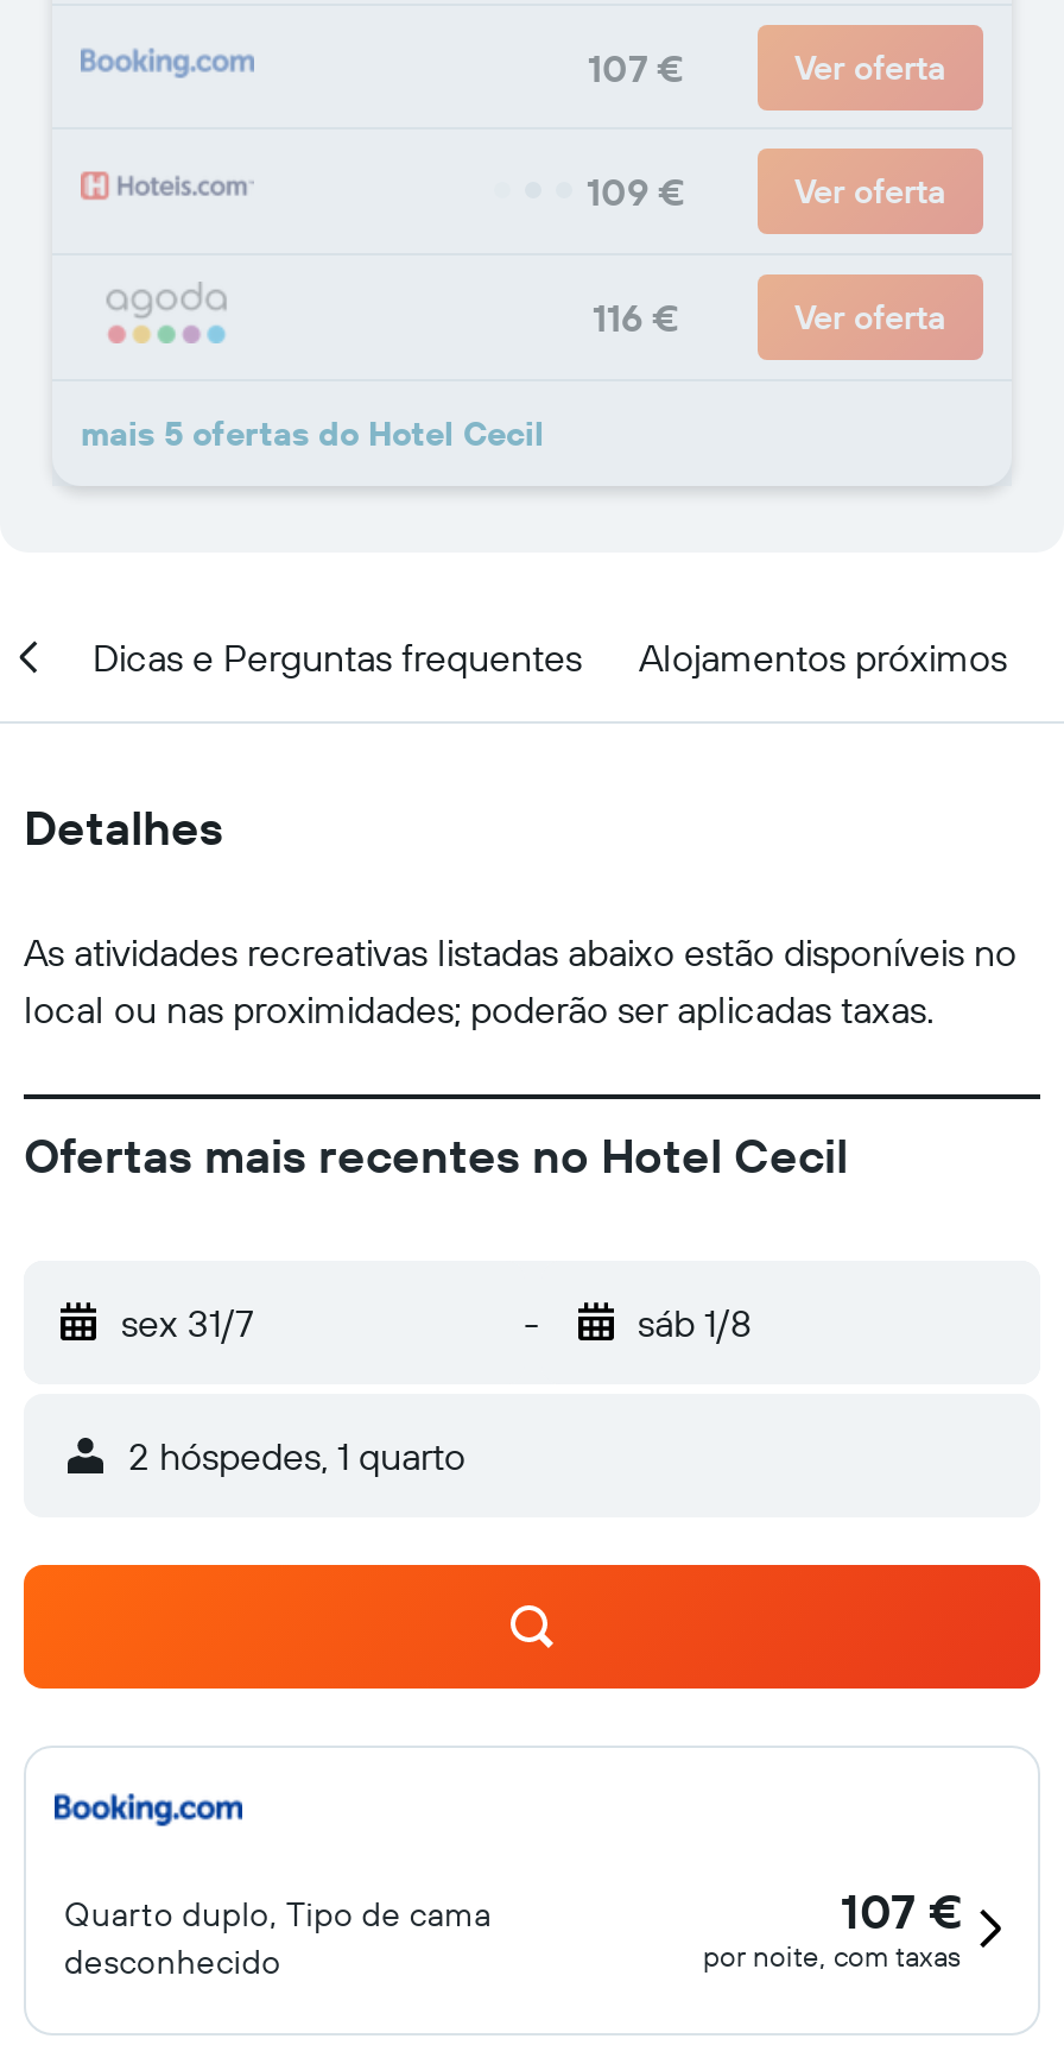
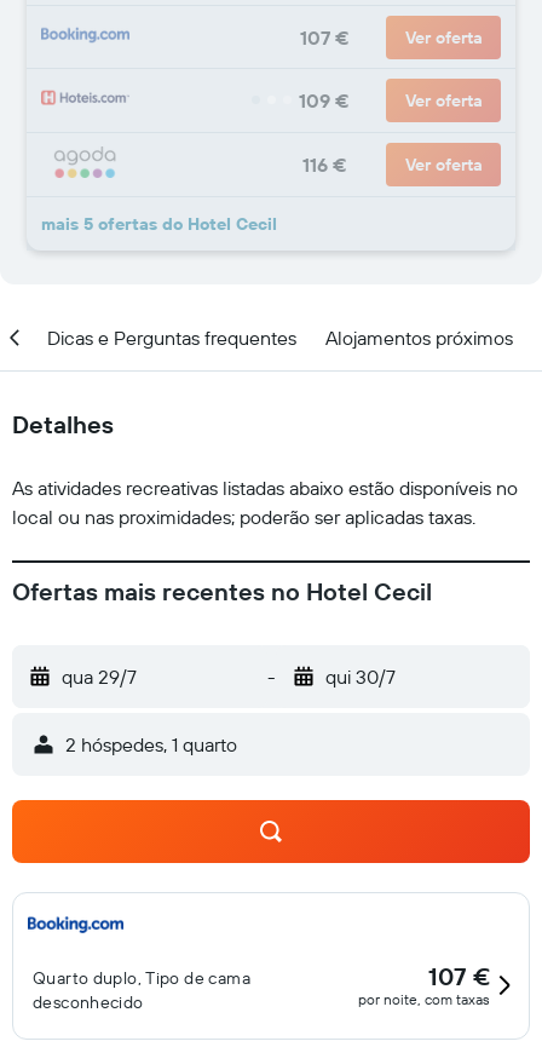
- sex 31/7
+ qua 29/7

- sáb 1/8
+ qui 30/7
